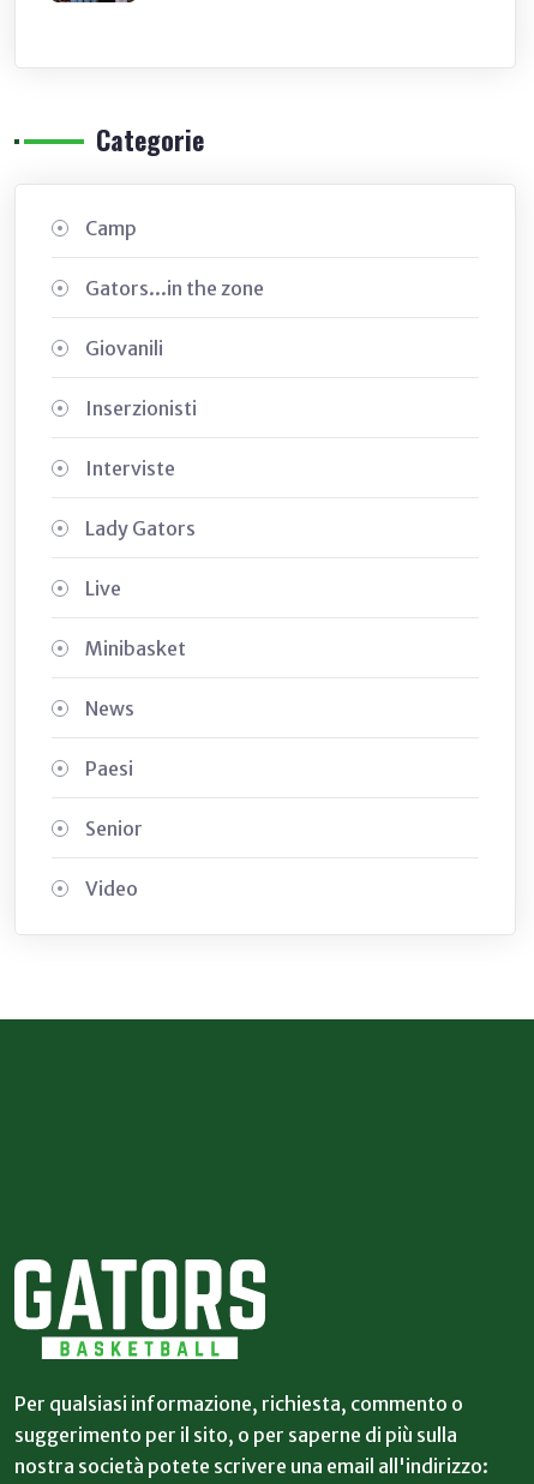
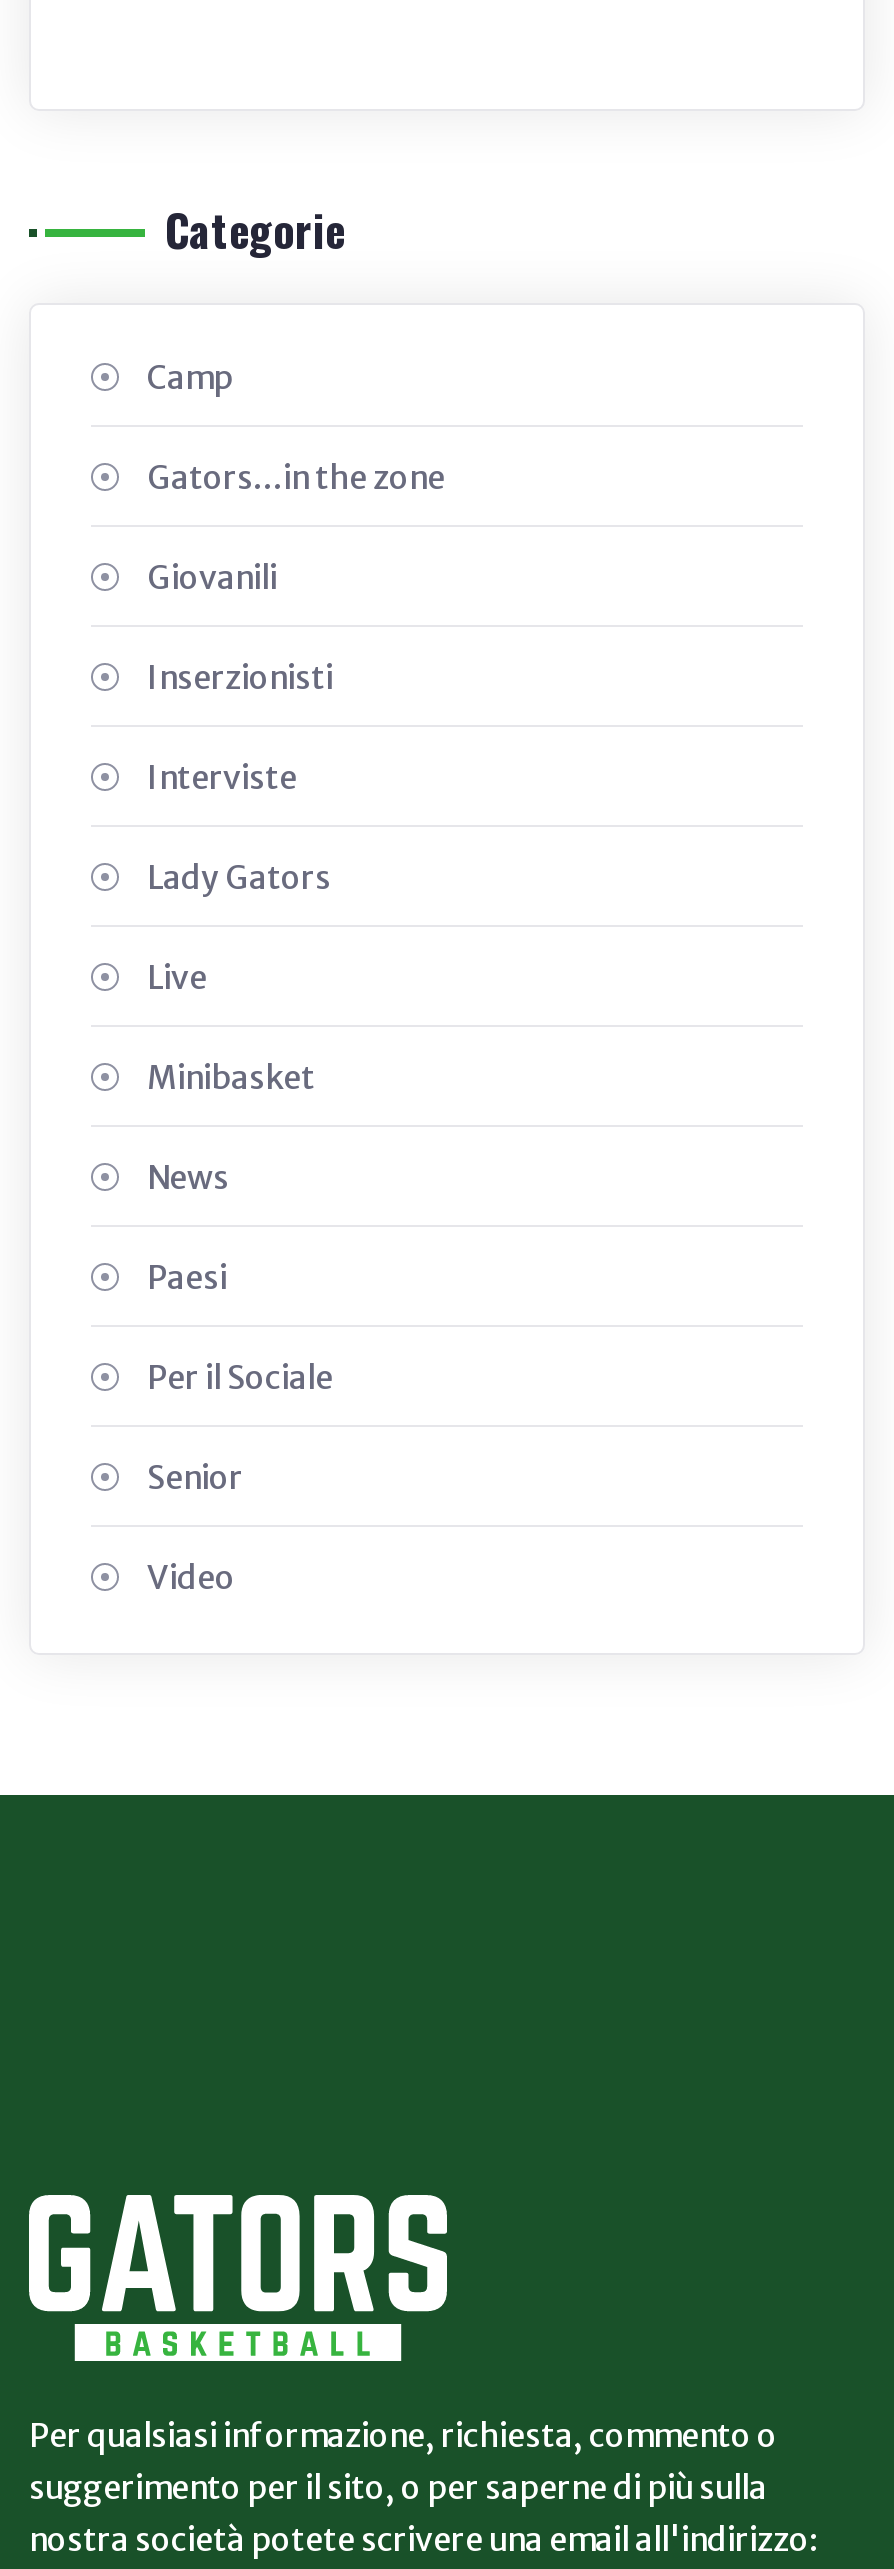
+ Per il Sociale
